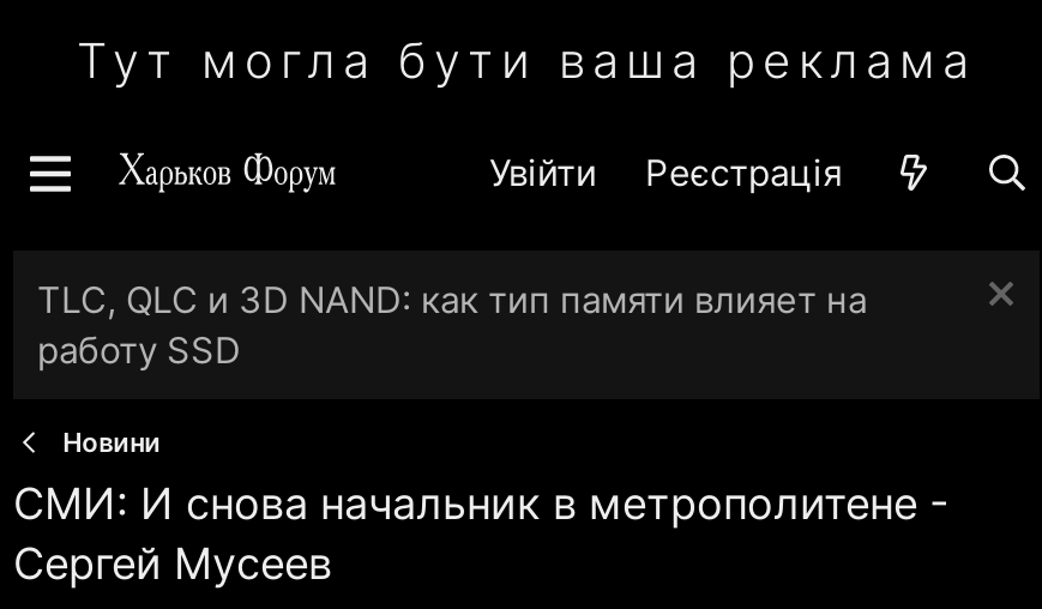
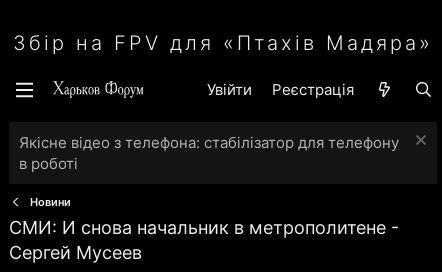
- Тут могла бути ваша реклама
+ Збір на FPV для «Птахів Мадяра»

- TLC, QLC и 3D NAND: как тип памяти влияет на
- работу SSD
+ Якісне відео з телефона: стабілізатор для телефону
+ в роботі
